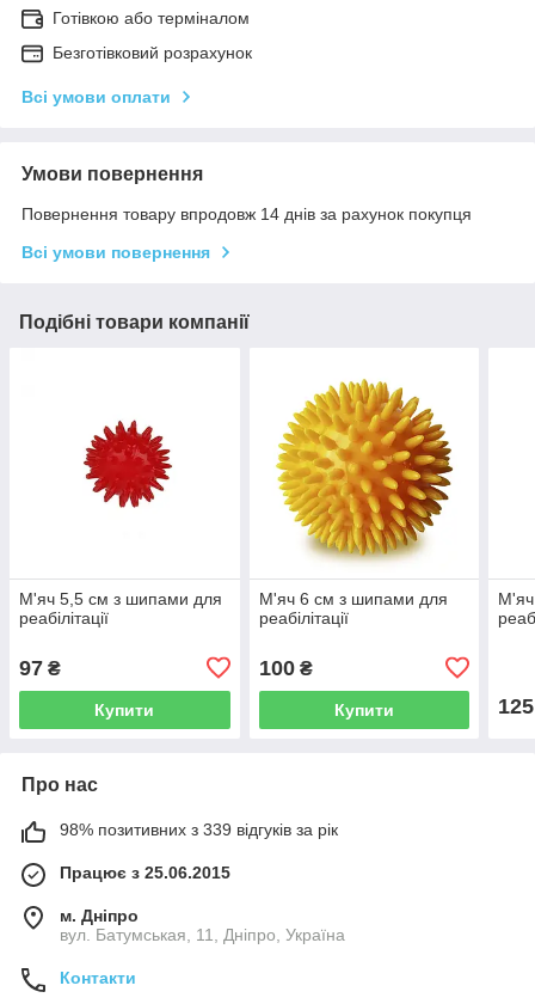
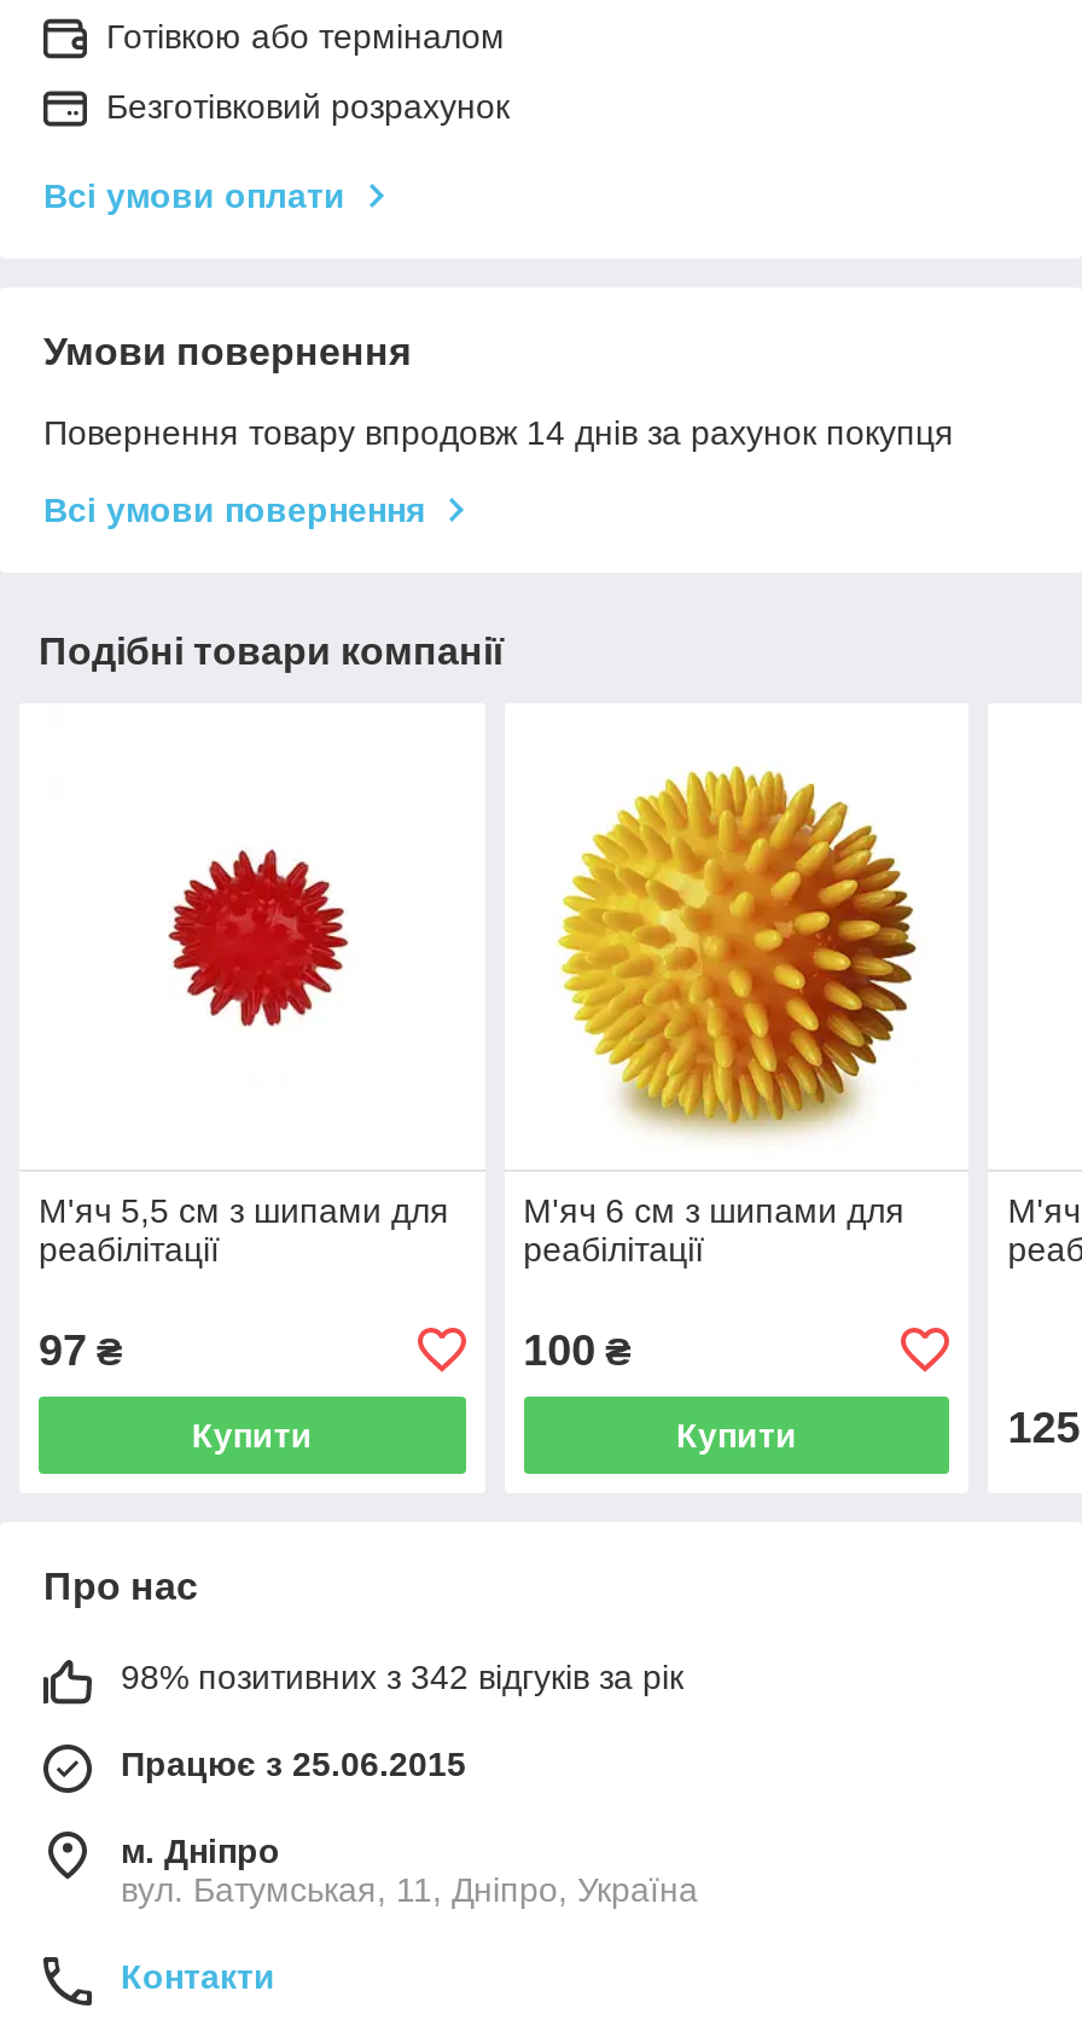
- 98% позитивних з 339 відгуків за рік
+ 98% позитивних з 342 відгуків за рік
